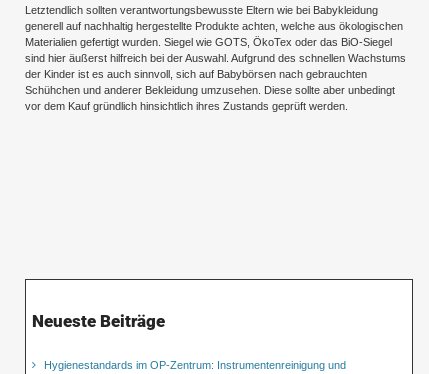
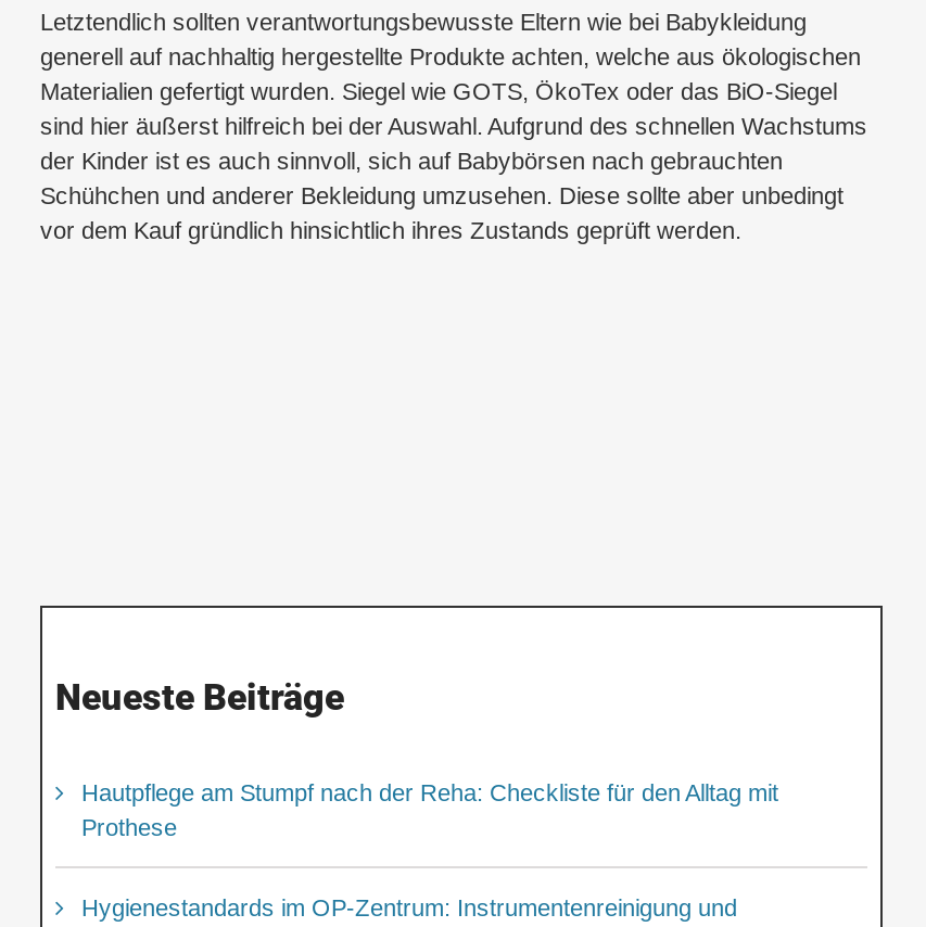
+ Hautpflege am Stumpf nach der Reha: Checkliste für den Alltag mit
+ Prothese
